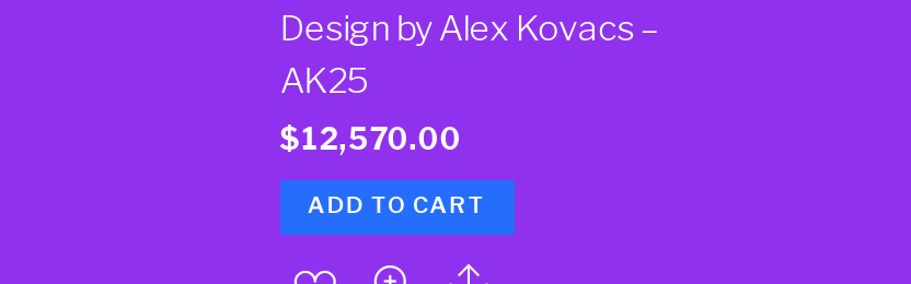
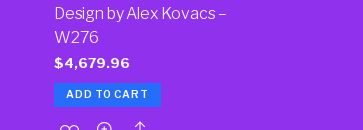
- AK25
+ W276

- $12,570.00
+ $4,679.96
